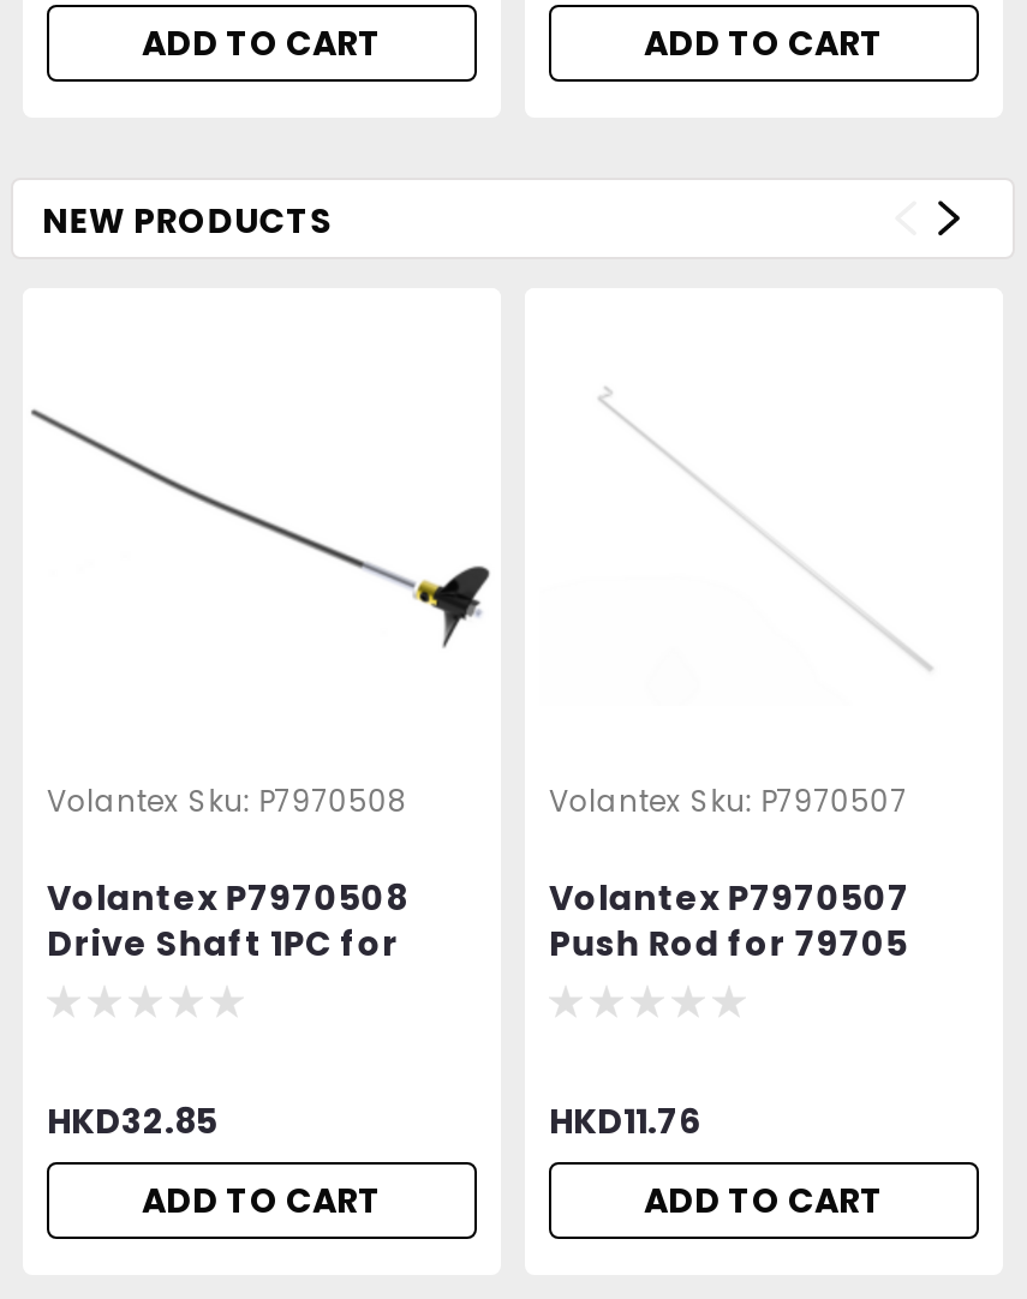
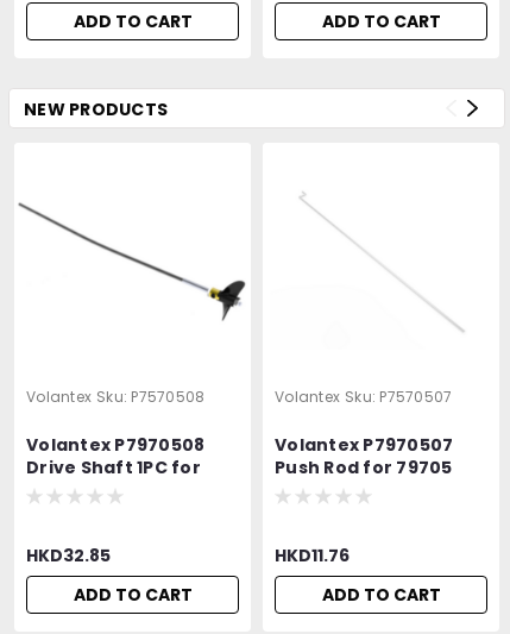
- Volantex Sku: P7970508
+ Volantex Sku: P7570508

- Volantex Sku: P7970507
+ Volantex Sku: P7570507
